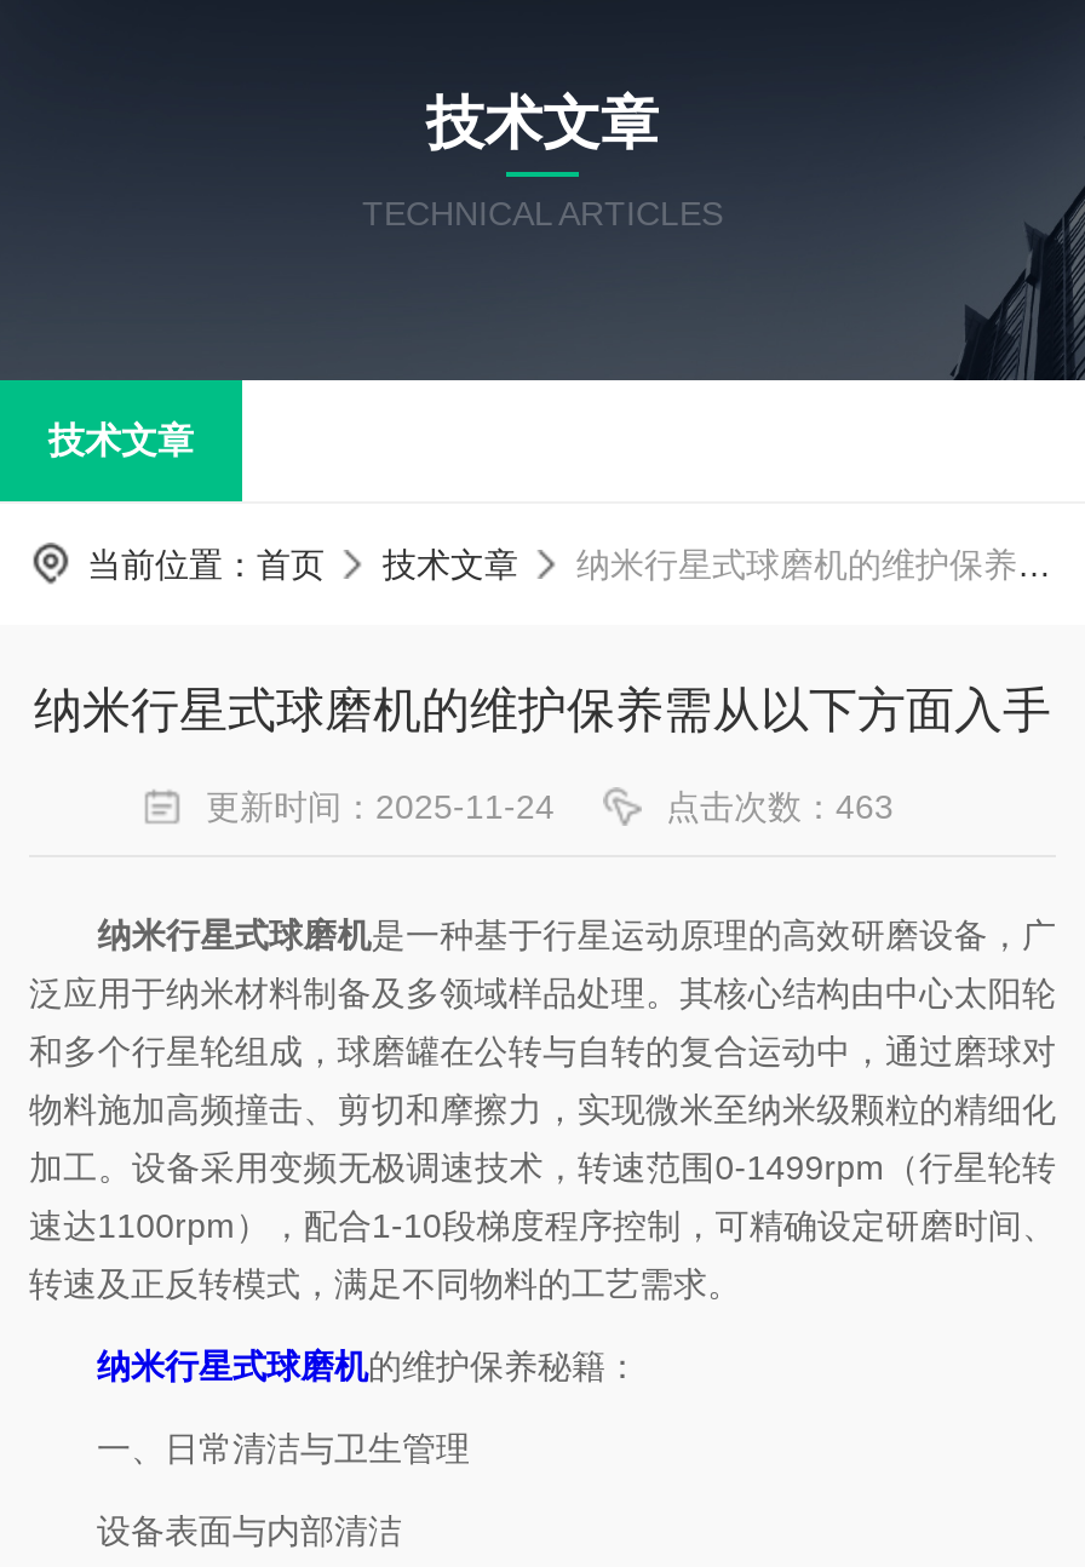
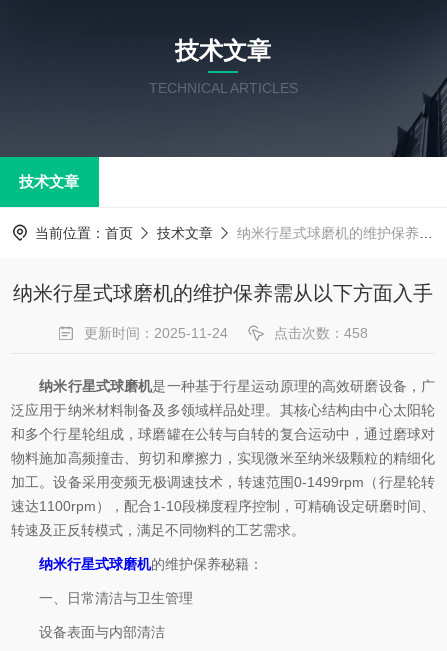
- 点击次数：463
+ 点击次数：458
